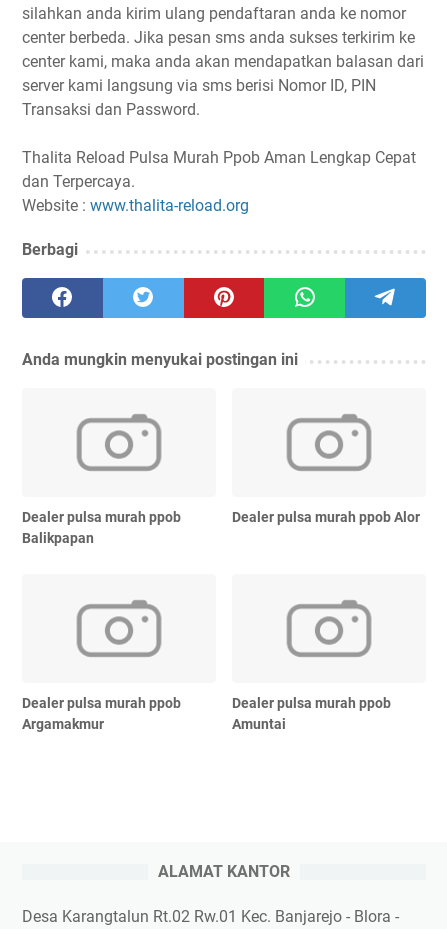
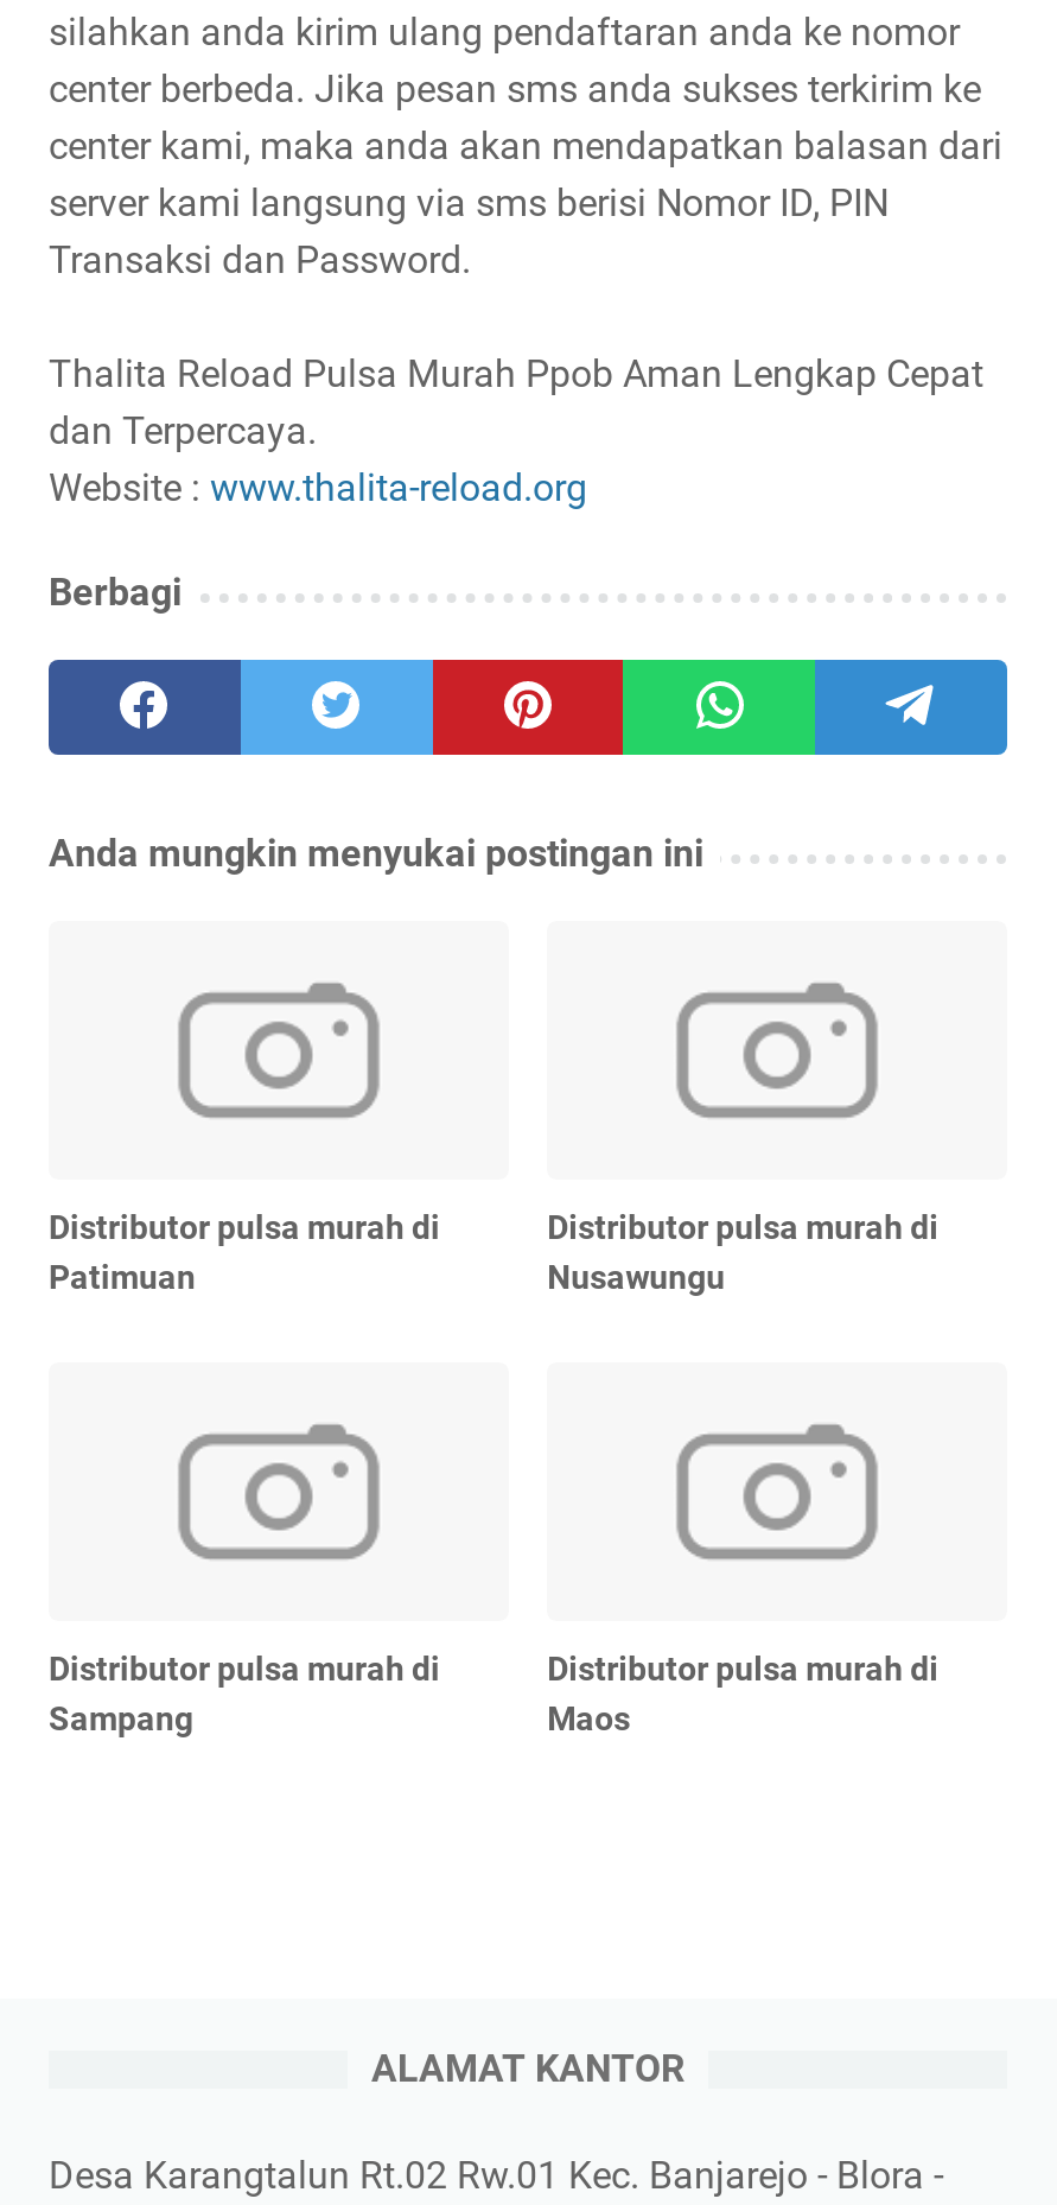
- Dealer pulsa murah ppob
- Balikpapan
+ Distributor pulsa murah di
+ Patimuan

- Dealer pulsa murah ppob Alor
+ Distributor pulsa murah di
+ Nusawungu

- Dealer pulsa murah ppob
- Argamakmur
+ Distributor pulsa murah di
+ Sampang

- Dealer pulsa murah ppob
- Amuntai
+ Distributor pulsa murah di
+ Maos
